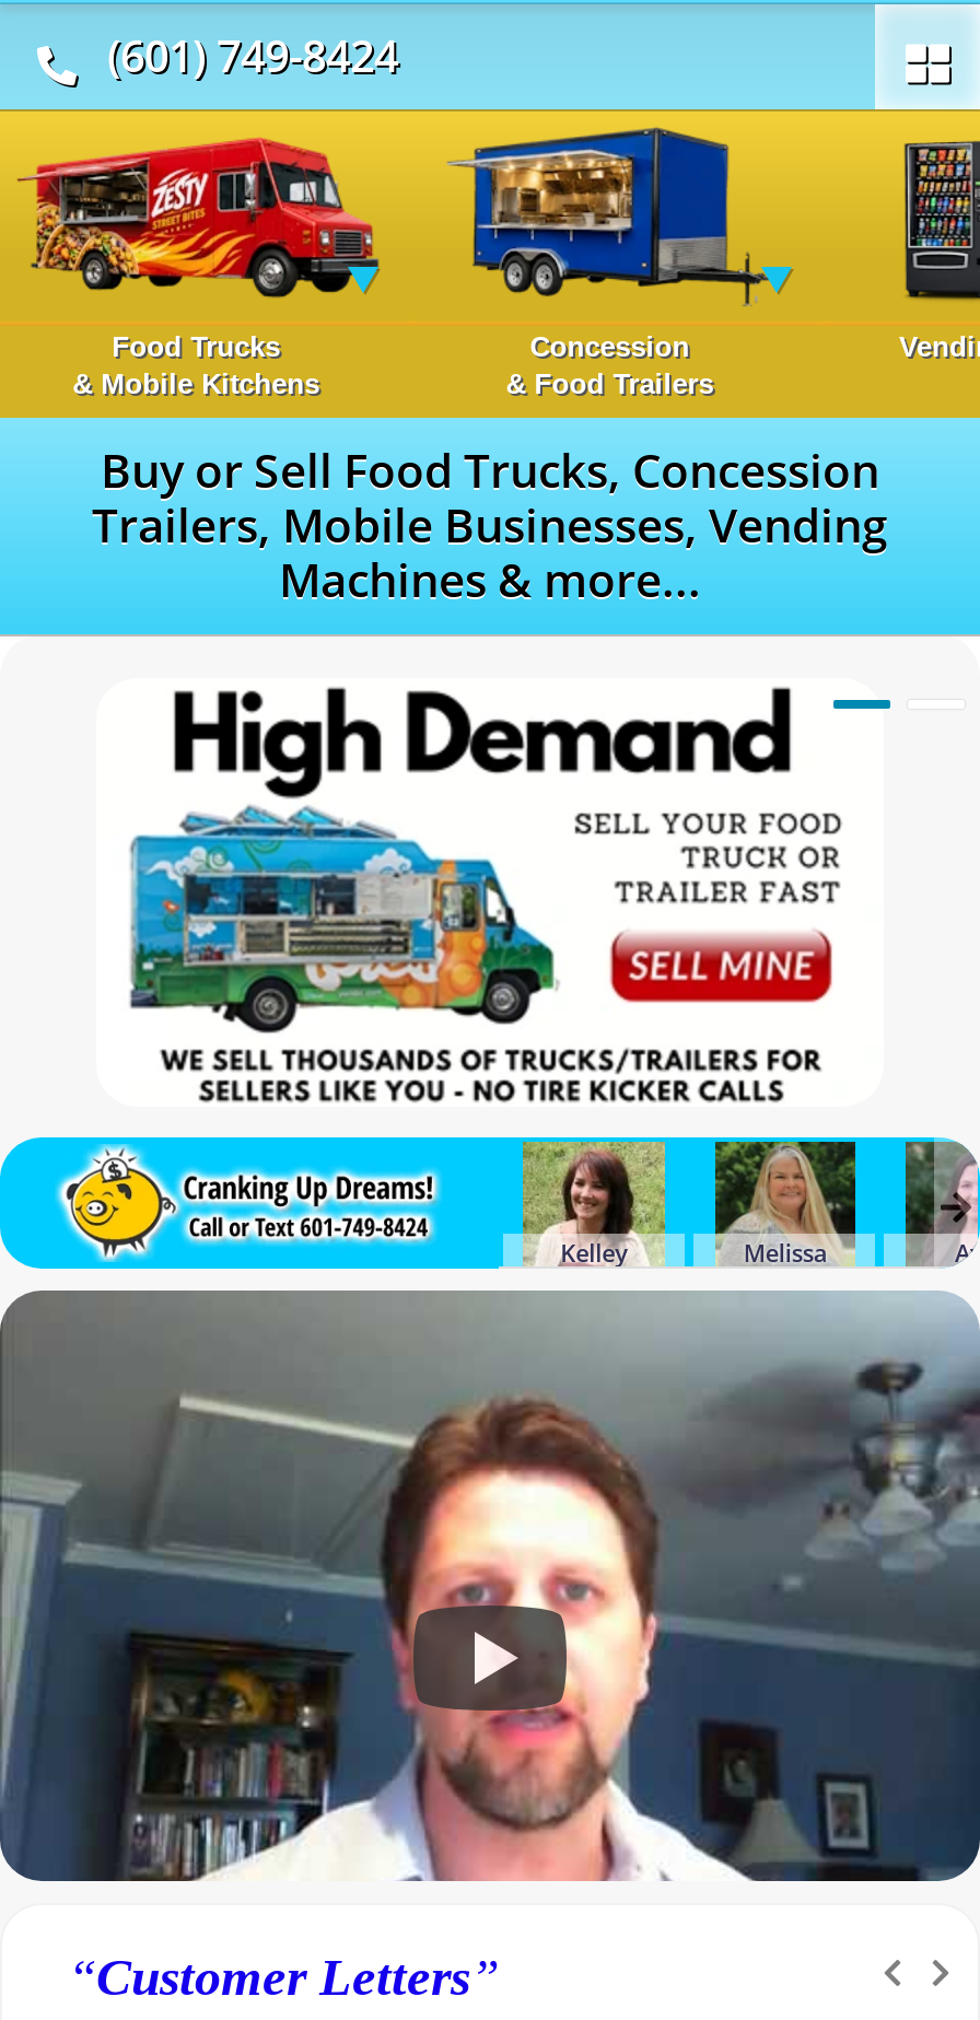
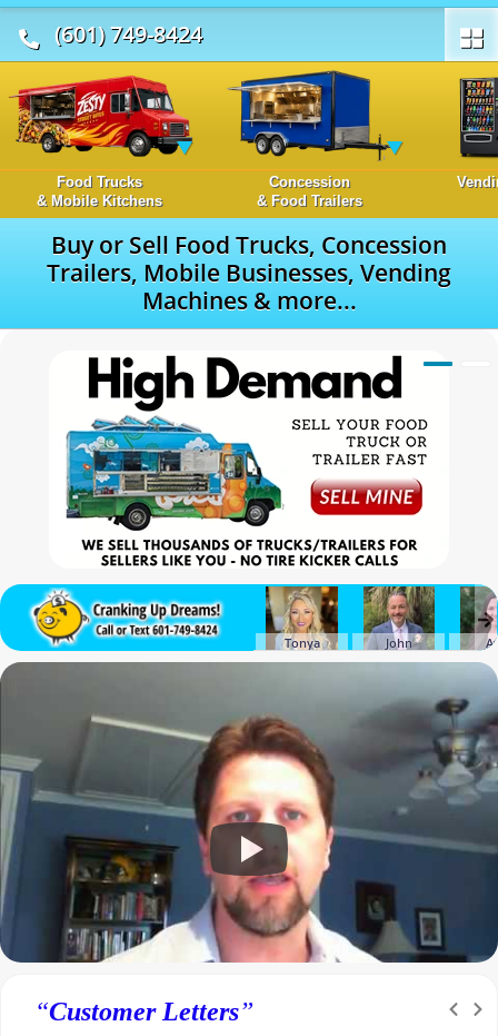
- [image]
- Kelley
- Melissa
+ [image]
+ Tonya
+ John

- [image]
+ [image]
